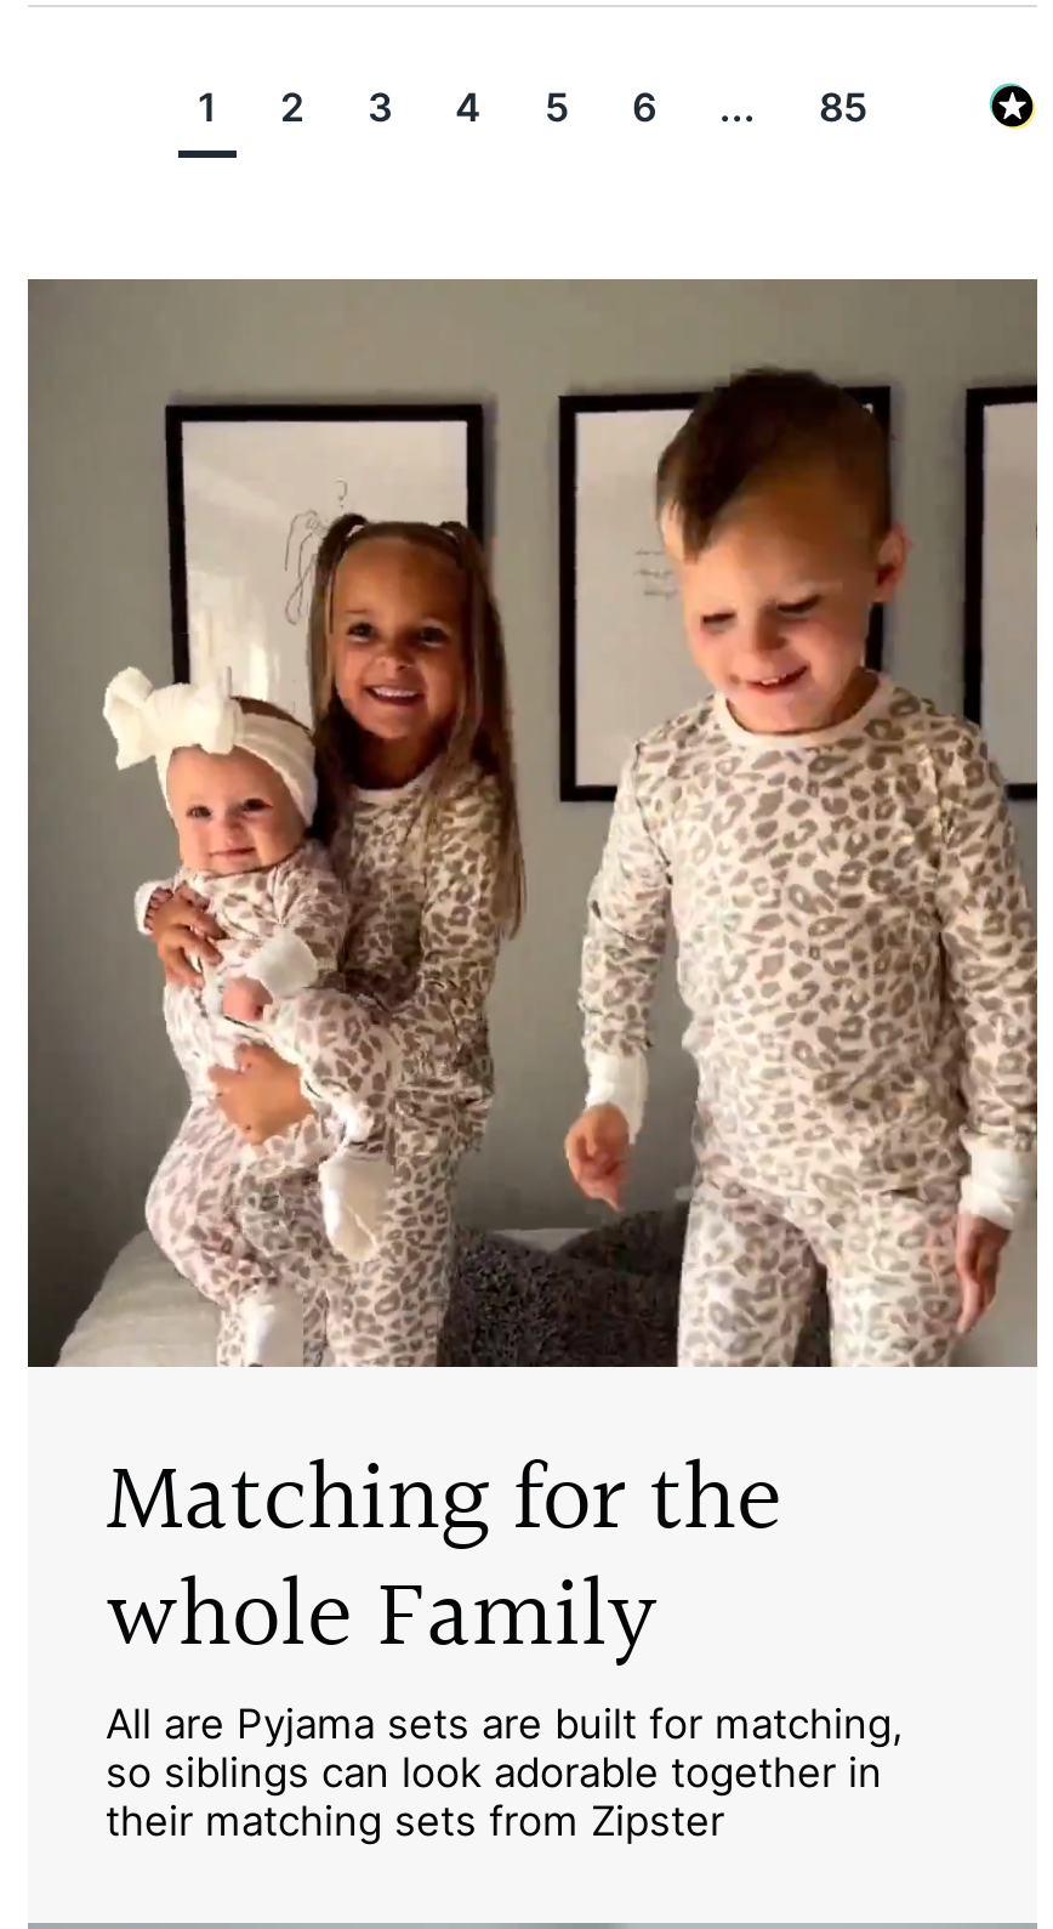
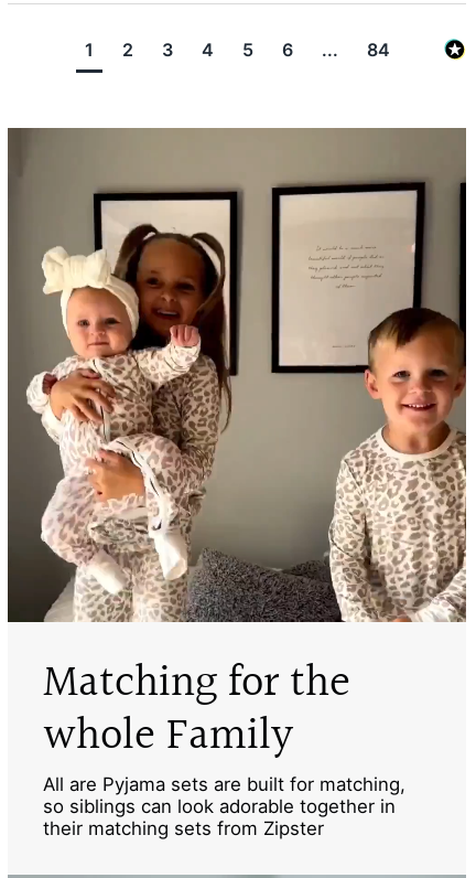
- 85
+ 84

- [image]
+ [image]
